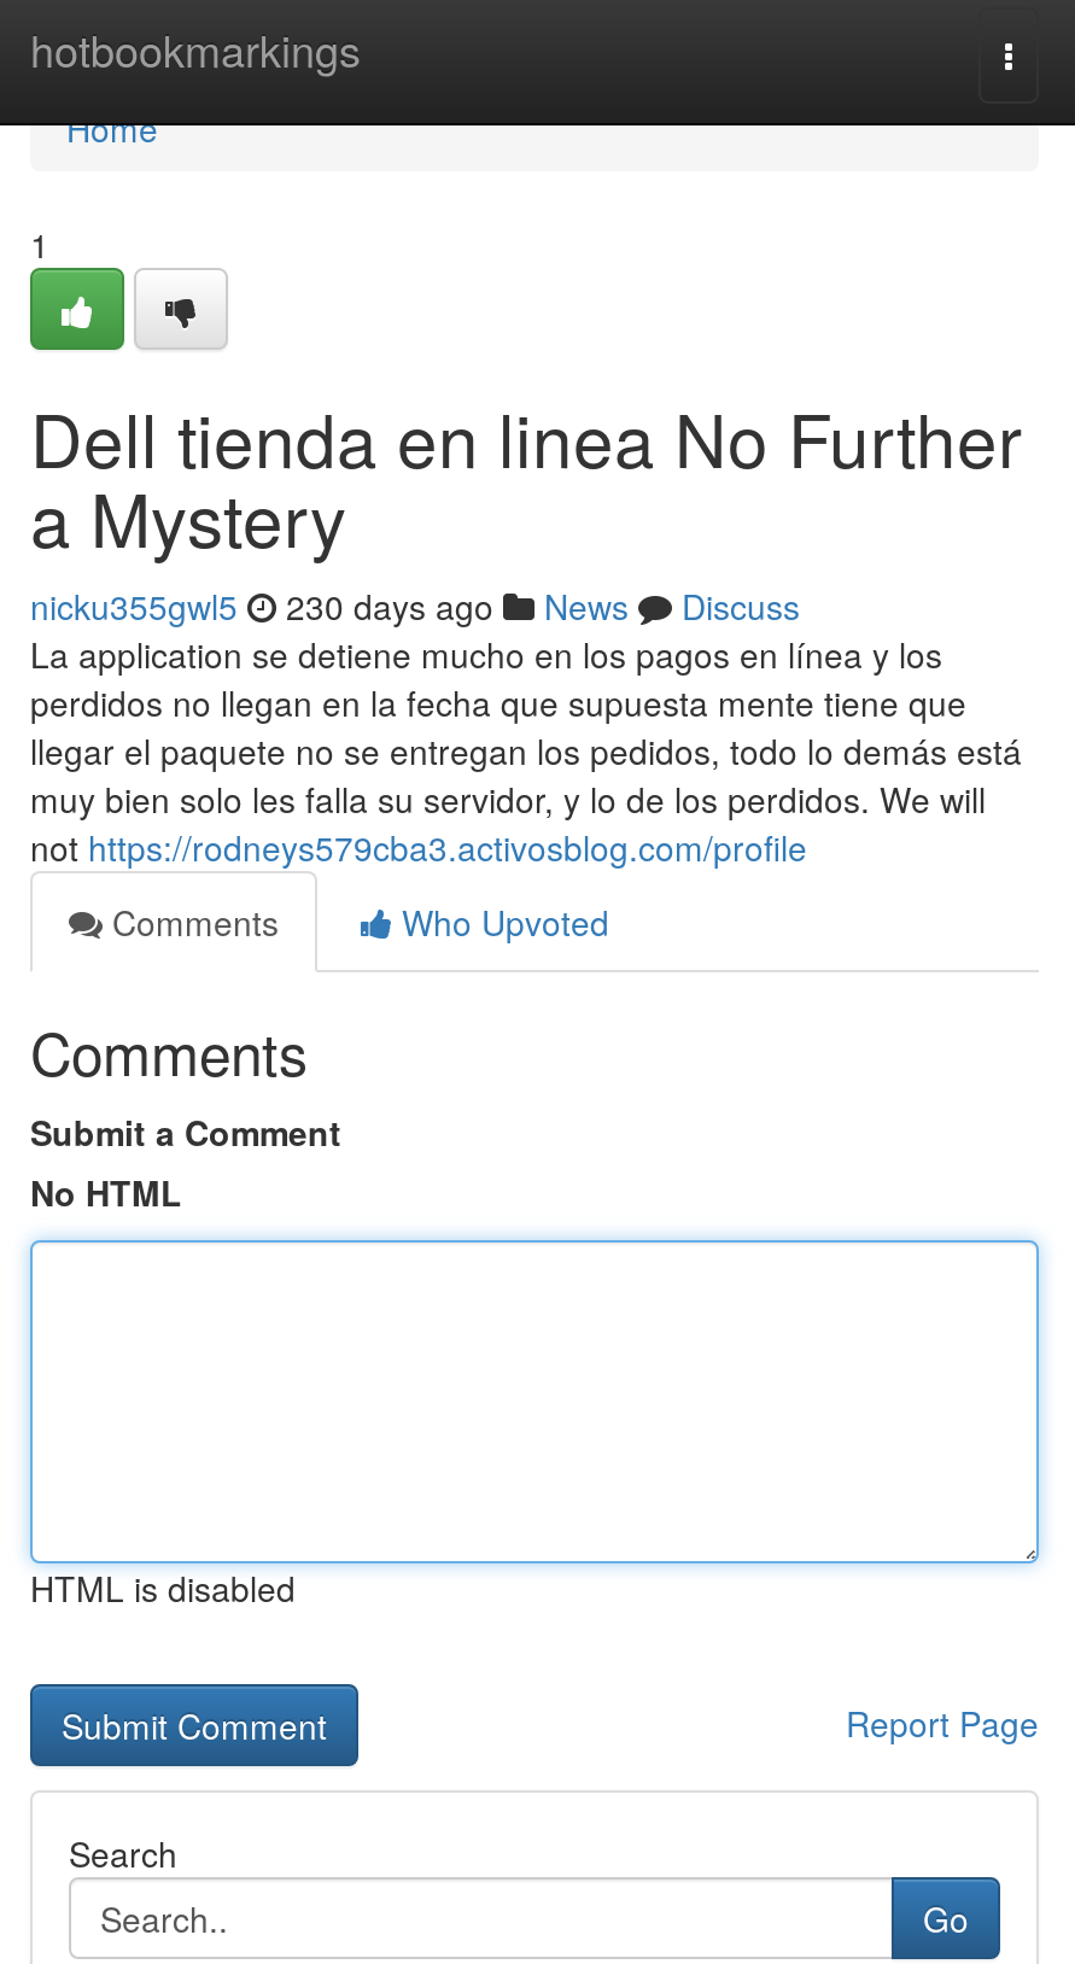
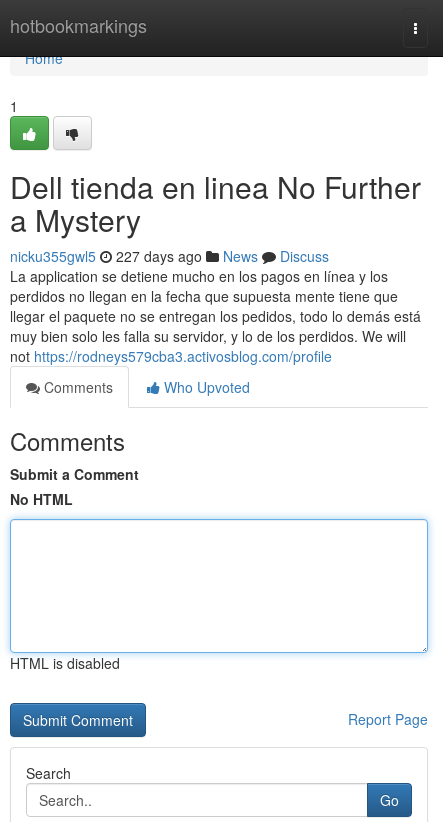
- nicku355gwl5 230 days ago News Discuss
+ nicku355gwl5 227 days ago News Discuss
